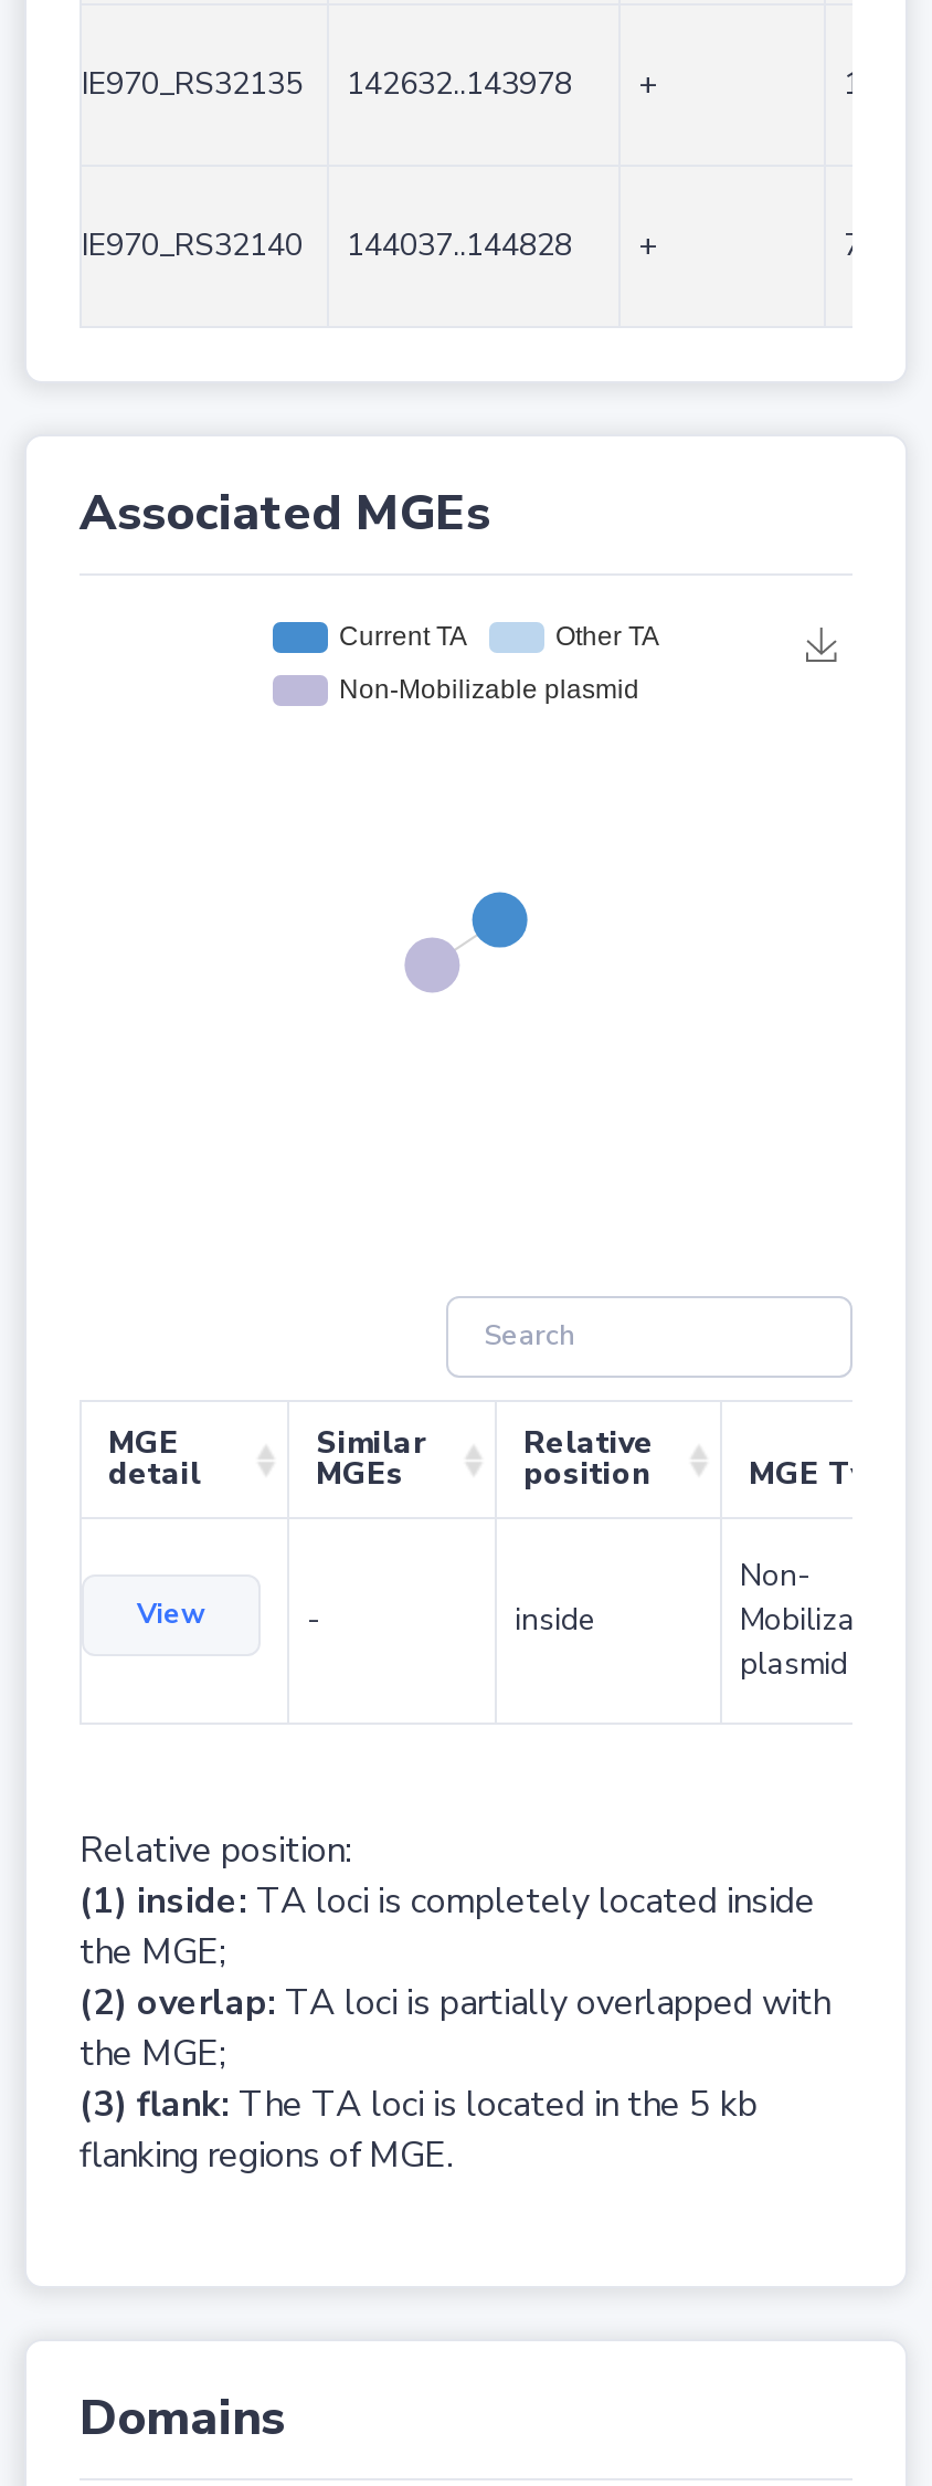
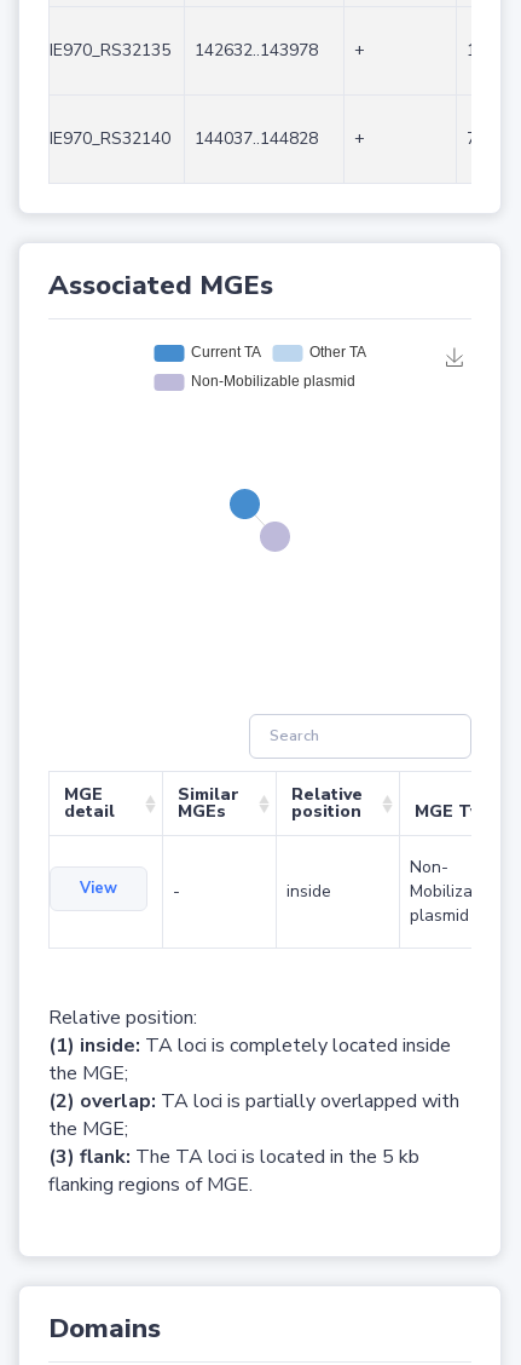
- [image]
+ [image]
